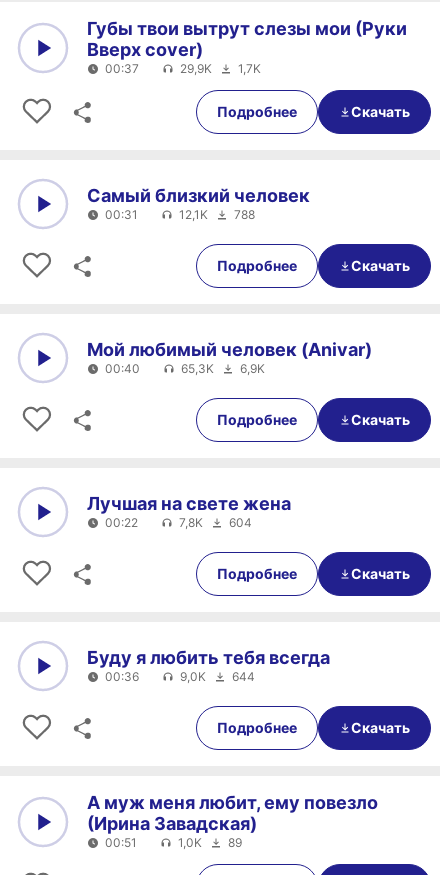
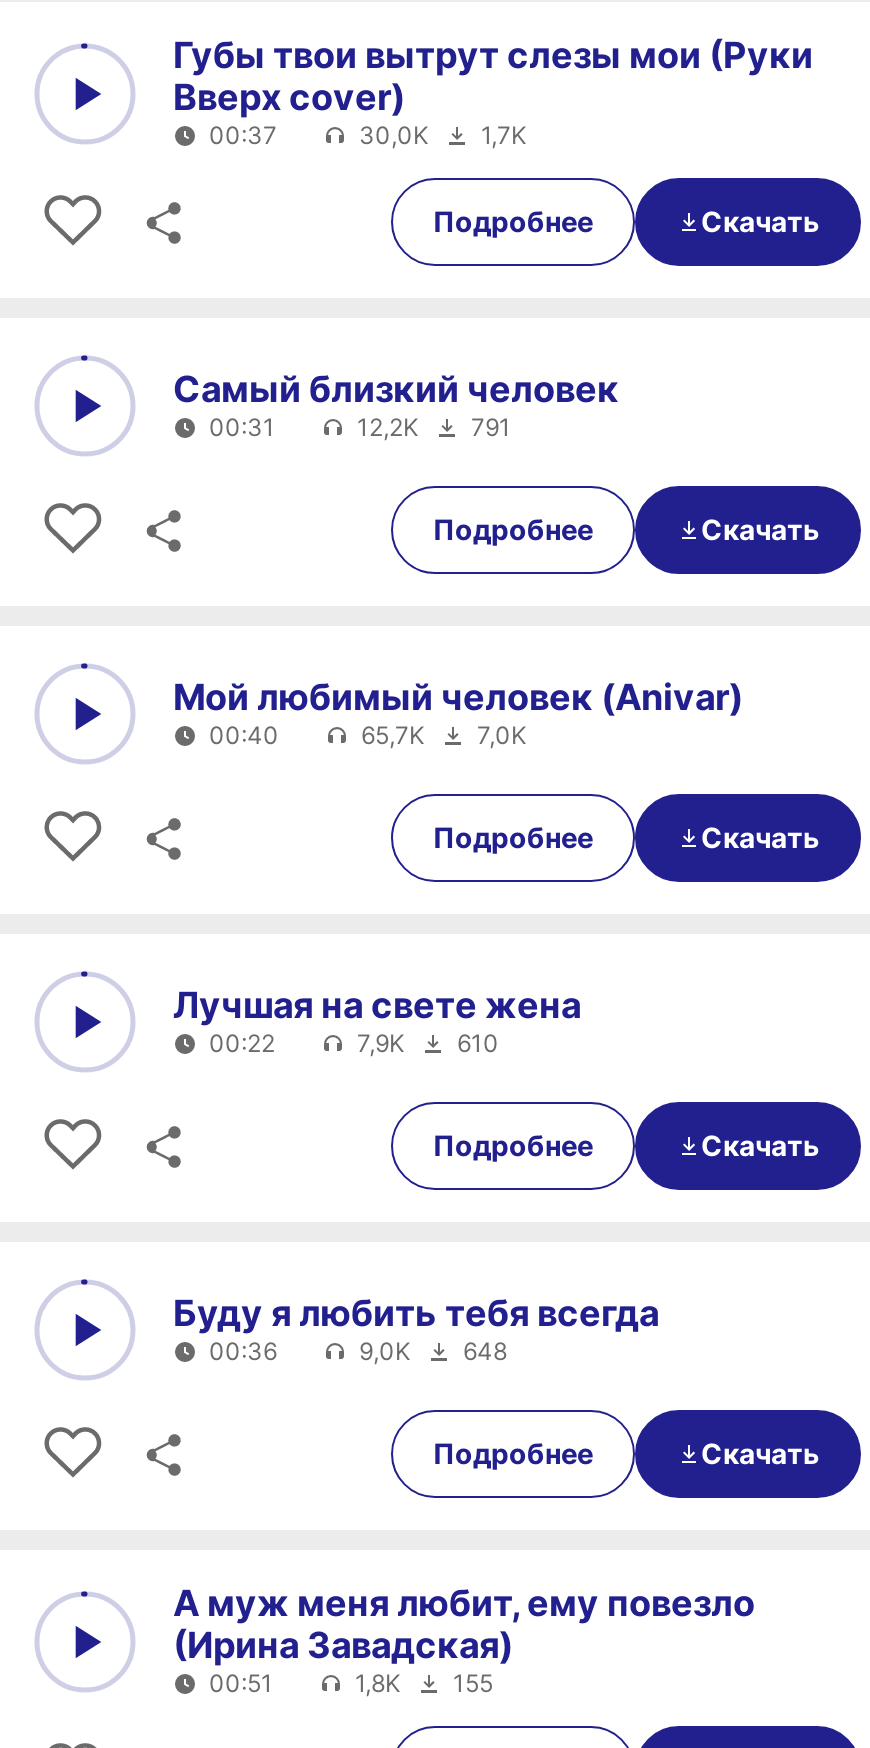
- 29,9K 1,7K
+ 30,0K 1,7K

- 12,1K
- 788
+ 12,2K
+ 791

- 65,3K
- 6,9K
+ 65,7K
+ 7,0K

- 7,8K
- 604
+ 7,9K
+ 610

- 9,0K 644
+ 9,0K 648

- 1,0K
- 89
+ 1,8K
+ 155
